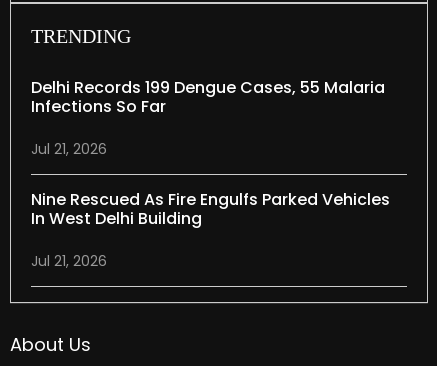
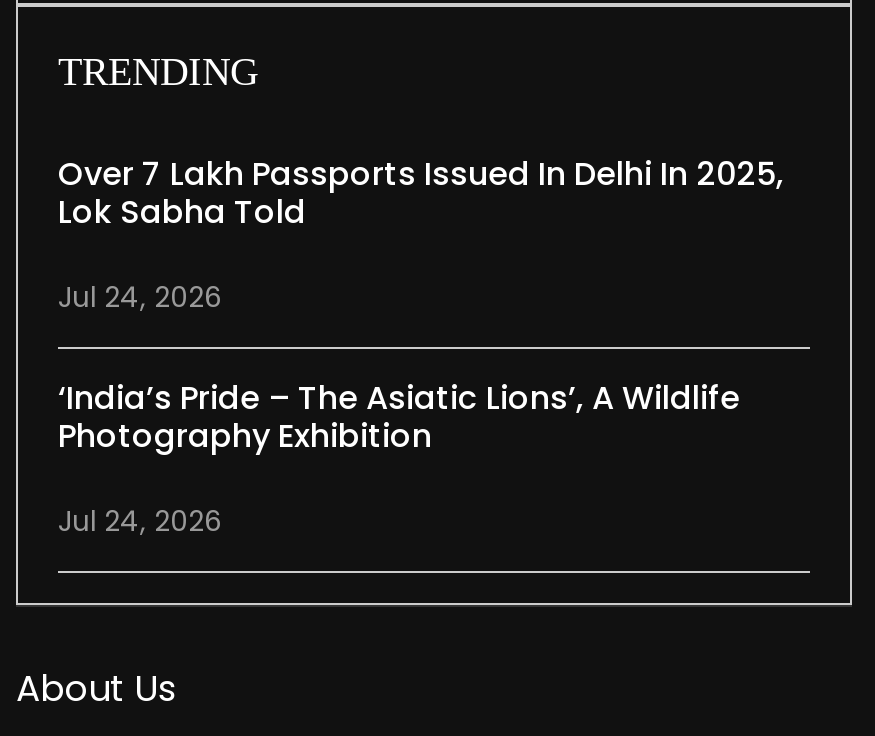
- Delhi Records 199 Dengue Cases, 55 Malaria
- Infections So Far
+ Over 7 Lakh Passports Issued In Delhi In 2025,
+ Lok Sabha Told

- Jul 21, 2026
+ Jul 24, 2026

- Nine Rescued As Fire Engulfs Parked Vehicles
- In West Delhi Building
+ ‘India’s Pride – The Asiatic Lions’, A Wildlife
+ Photography Exhibition

- Jul 21, 2026
+ Jul 24, 2026
